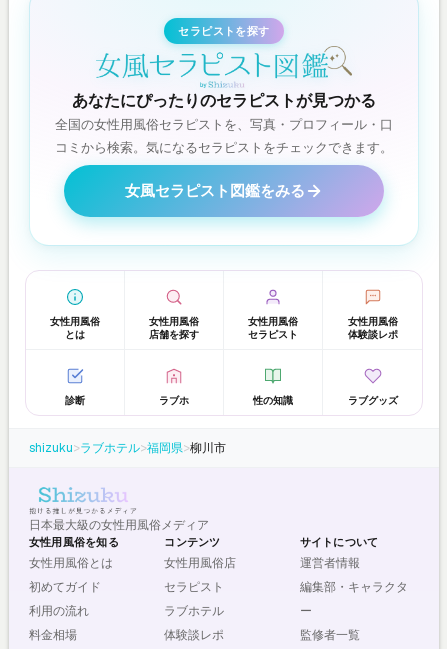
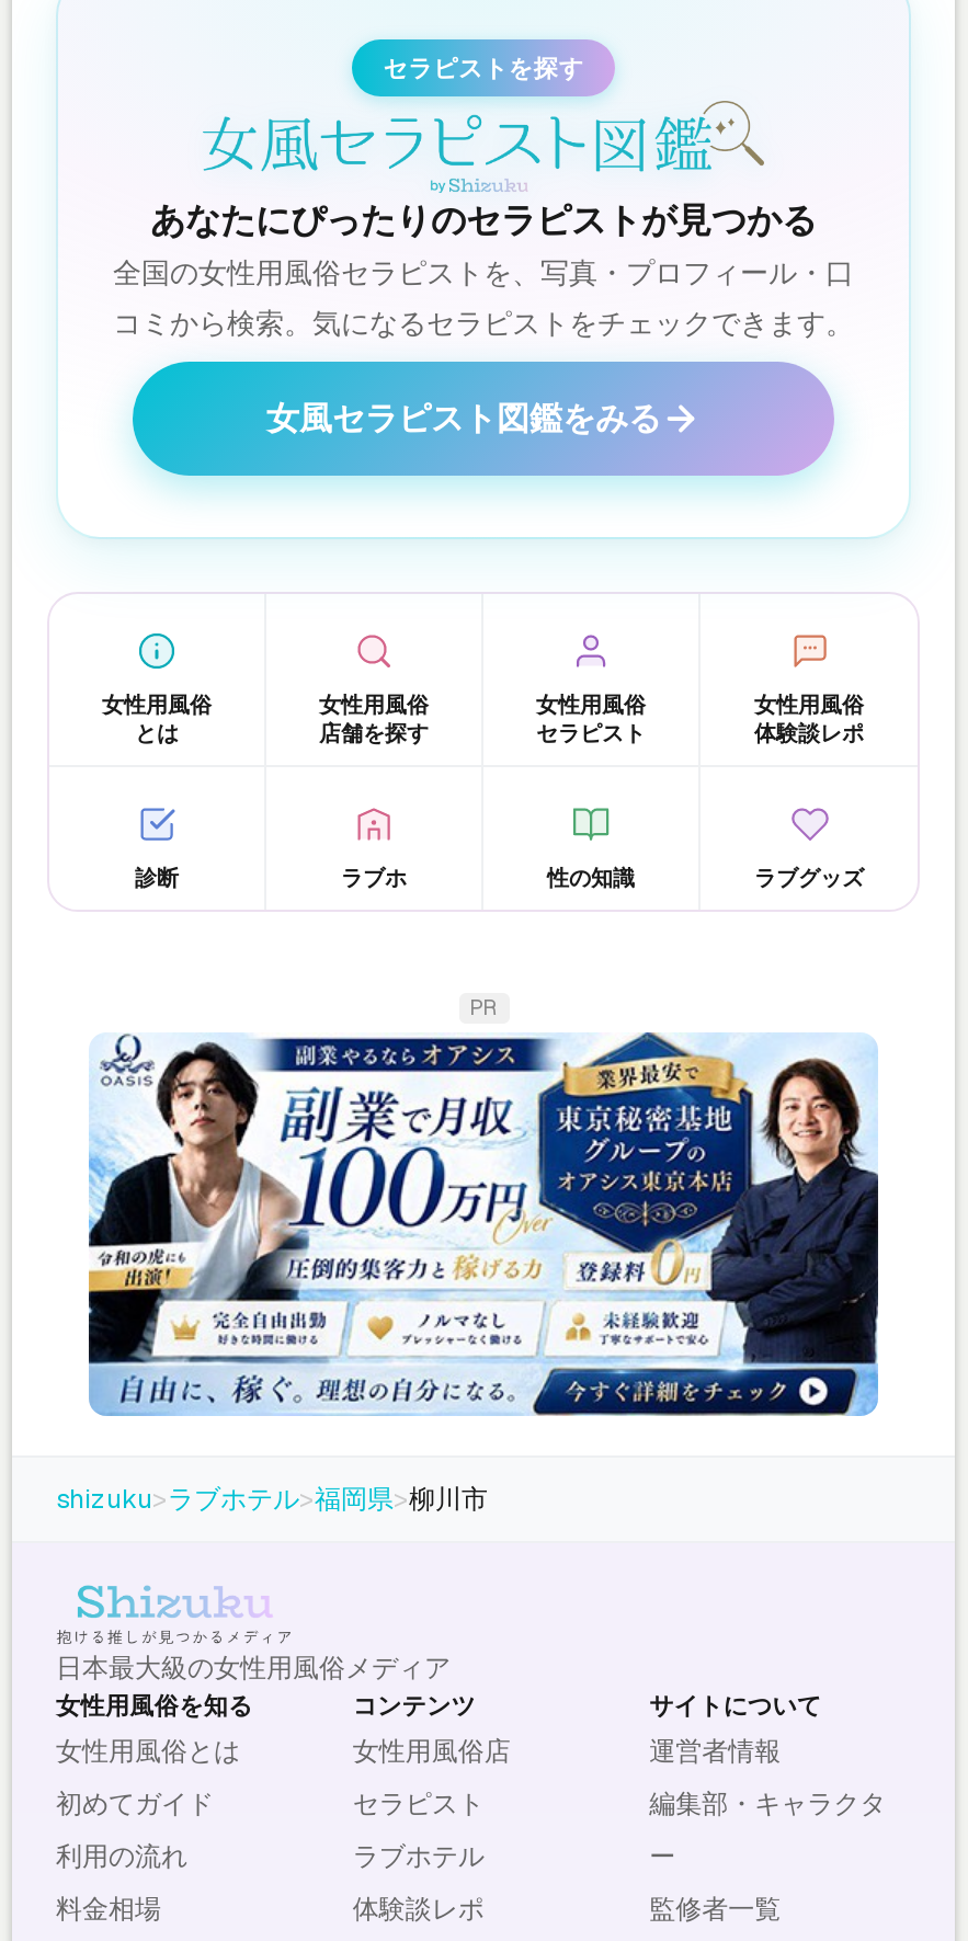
+ [image]

+ PR
